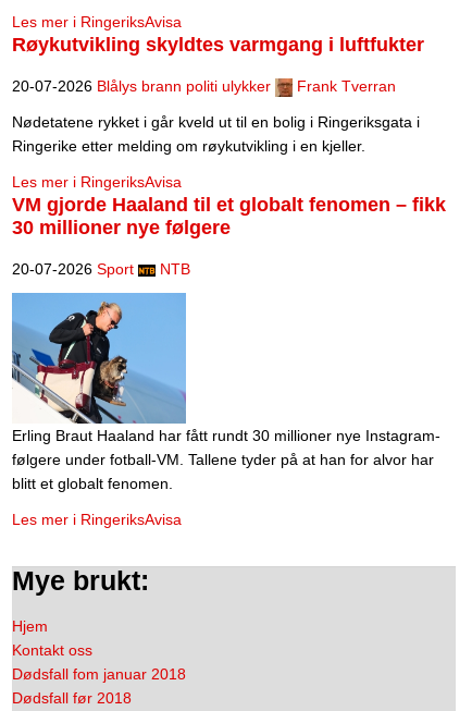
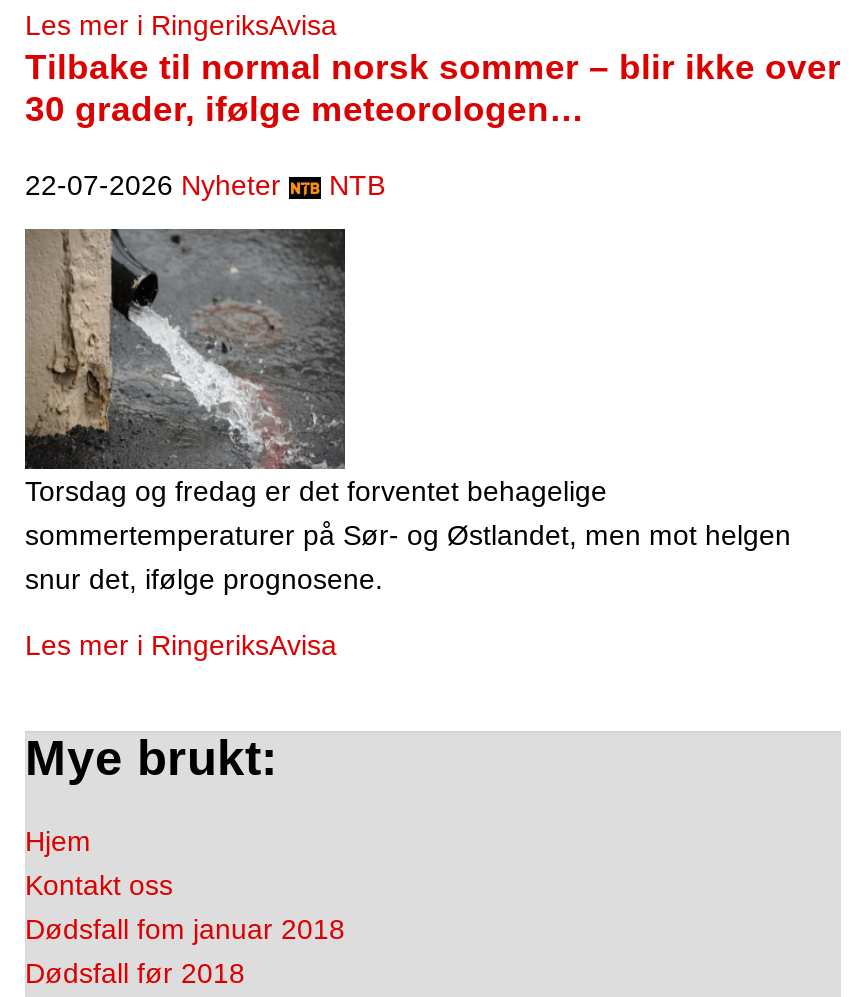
- Røykutvikling skyldtes varmgang i luftfukter
- 20-07-2026 Blålys brann politi ulykker
- Frank Tverran
- Nødetatene rykket i går kveld ut til en bolig i Ringeriksgata i
- Ringerike etter melding om røykutvikling i en kjeller.
- Les mer i RingeriksAvisa
- VM gjorde Haaland til et globalt fenomen – fikk
- 30 millioner nye følgere
- 20-07-2026 Sport
+ Tilbake til normal norsk sommer – blir ikke over
+ 30 grader, ifølge meteorologen…
+ 22-07-2026 Nyheter

- [image]
- Erling Braut Haaland har fått rundt 30 millioner nye Instagram-
- følgere under fotball-VM. Tallene tyder på at han for alvor har
- blitt et globalt fenomen.
+ [image]
+ Torsdag og fredag er det forventet behagelige
+ sommertemperaturer på Sør- og Østlandet, men mot helgen
+ snur det, ifølge prognosene.
